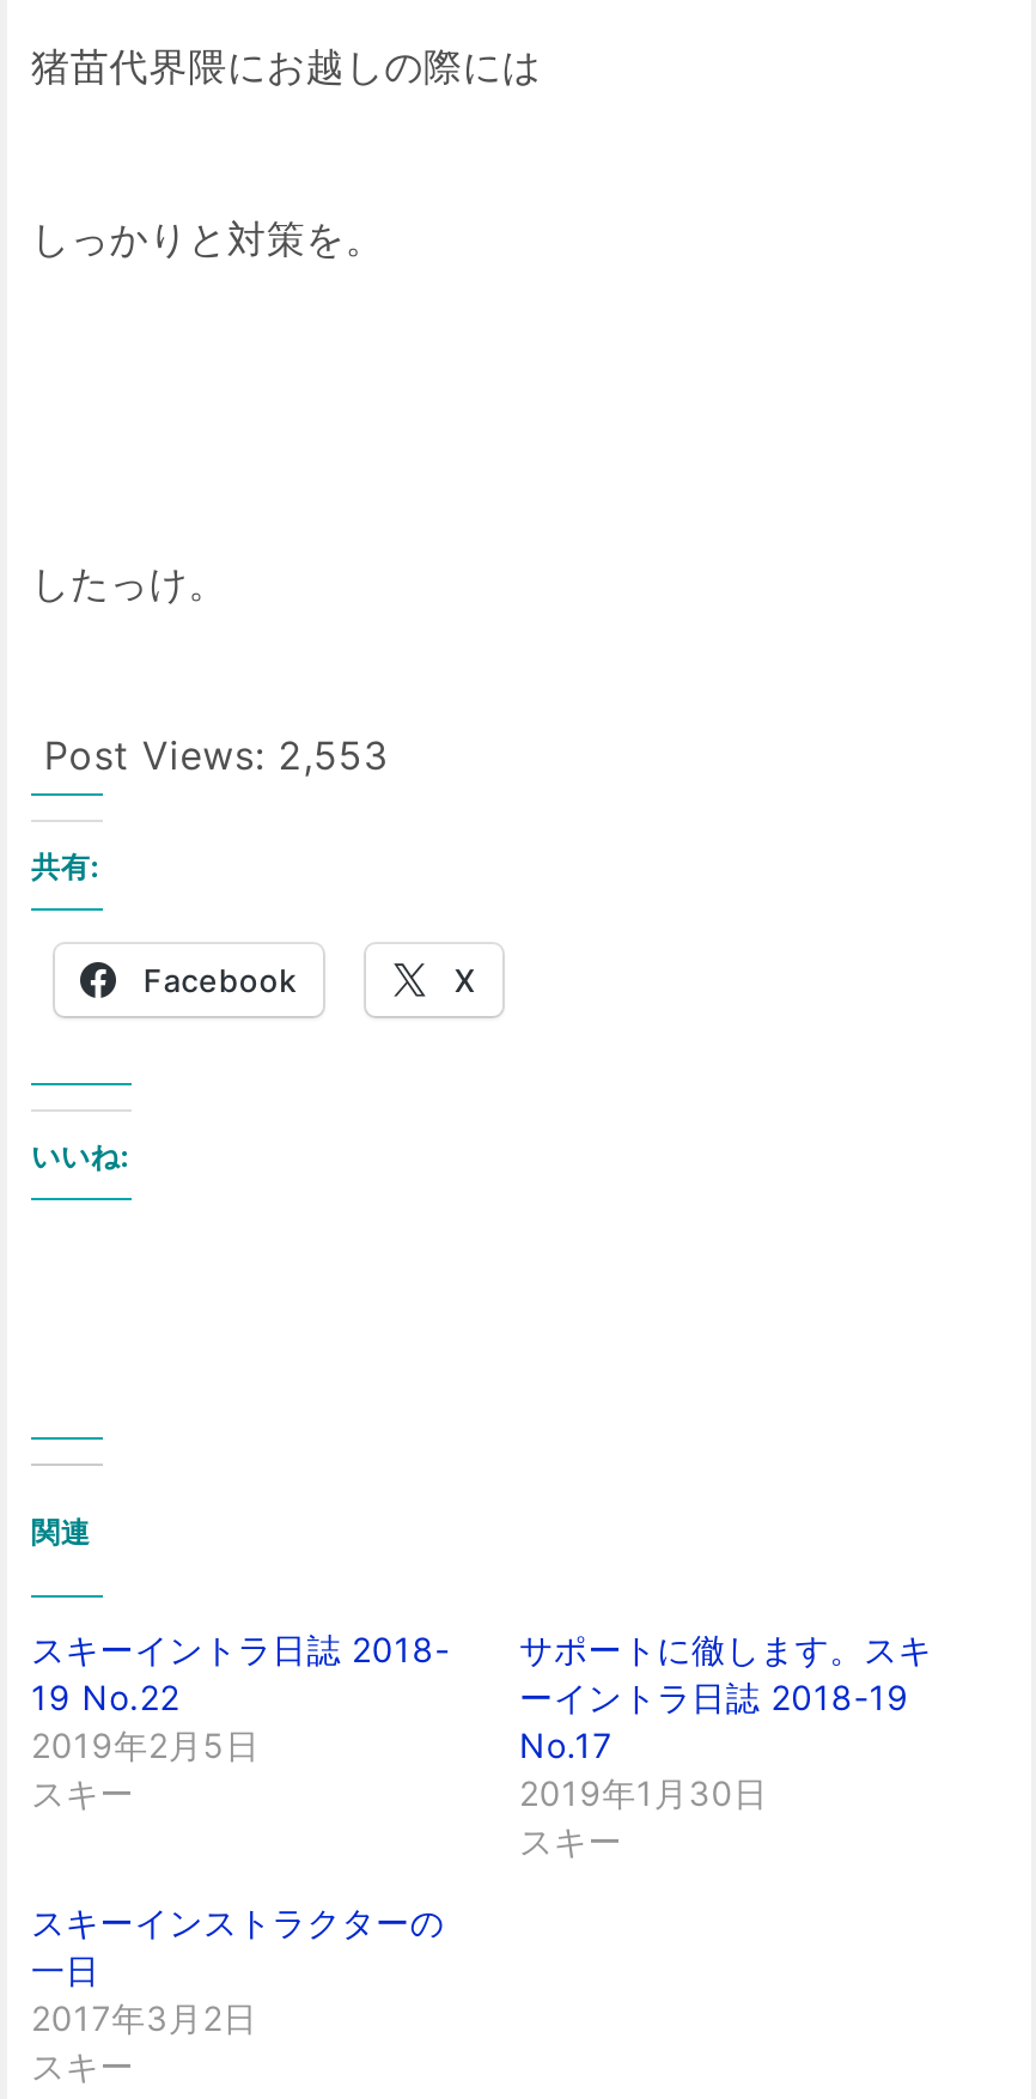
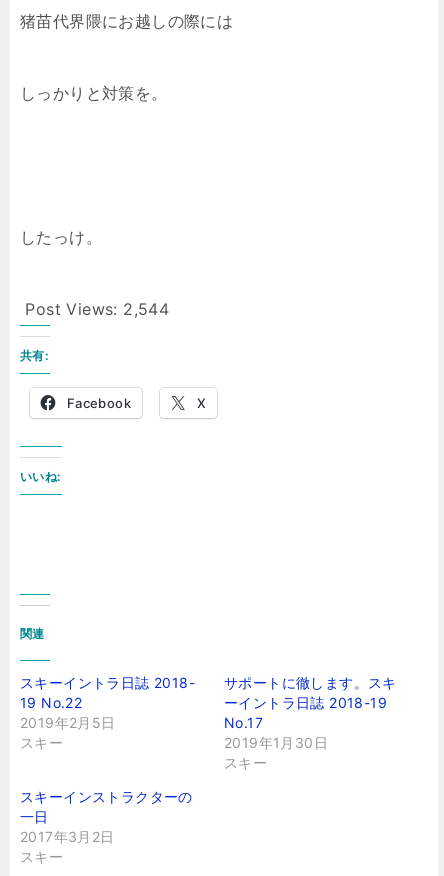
- Post Views: 2,553
+ Post Views: 2,544
